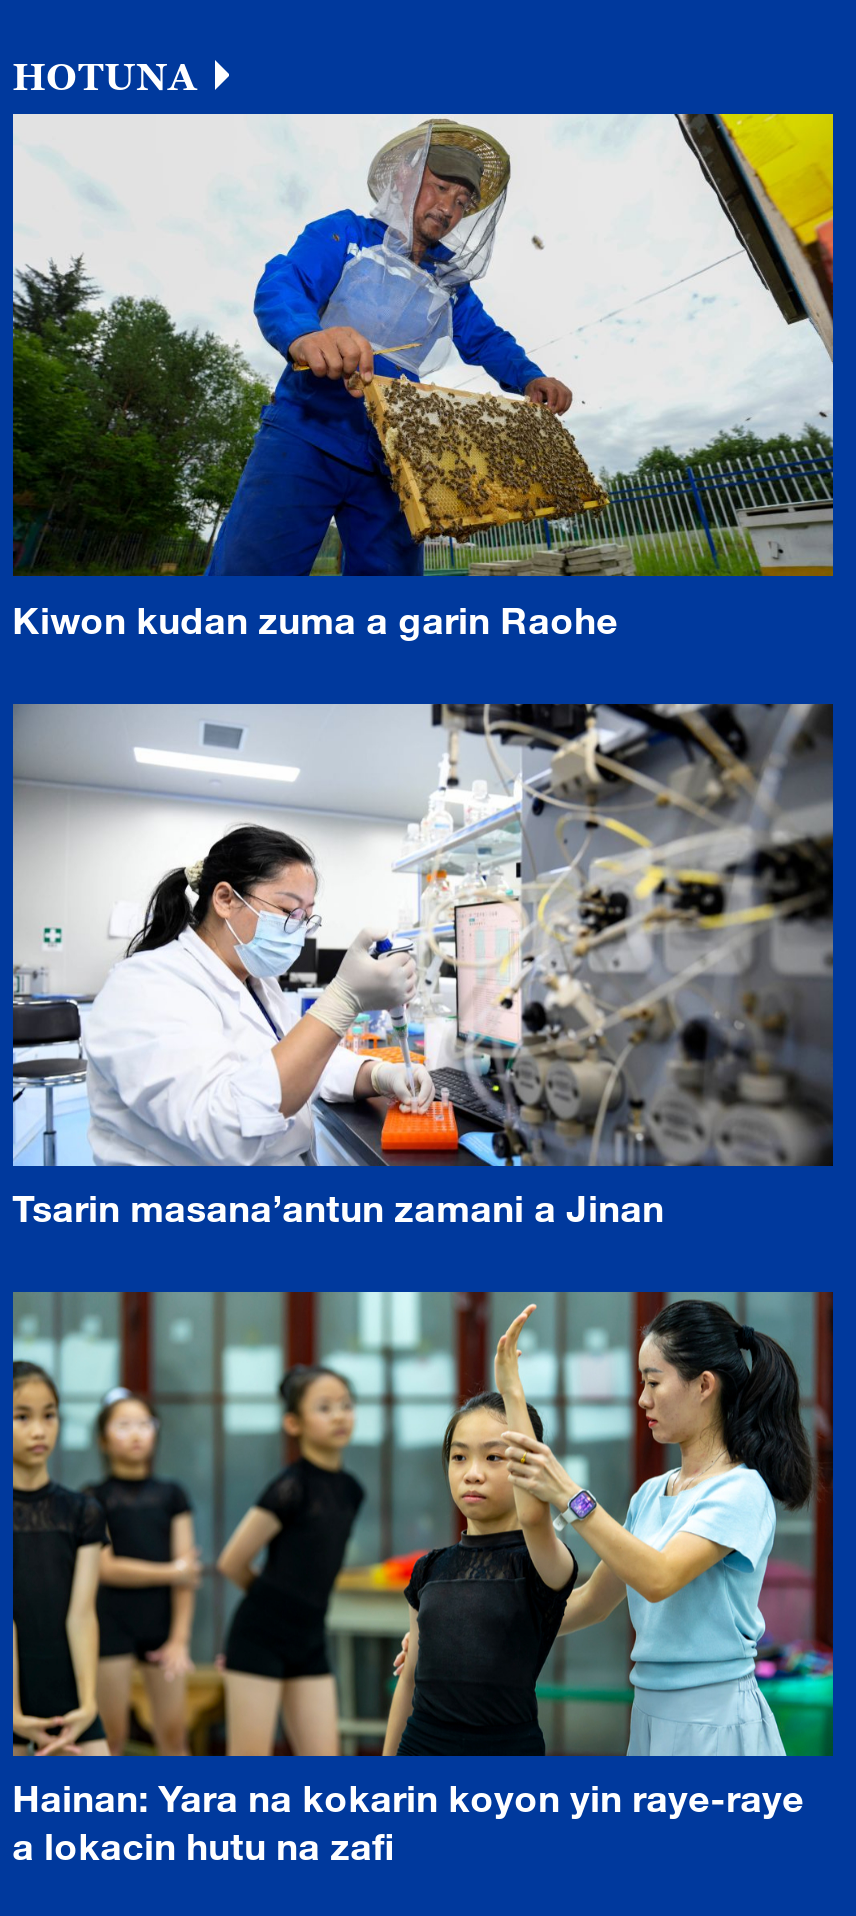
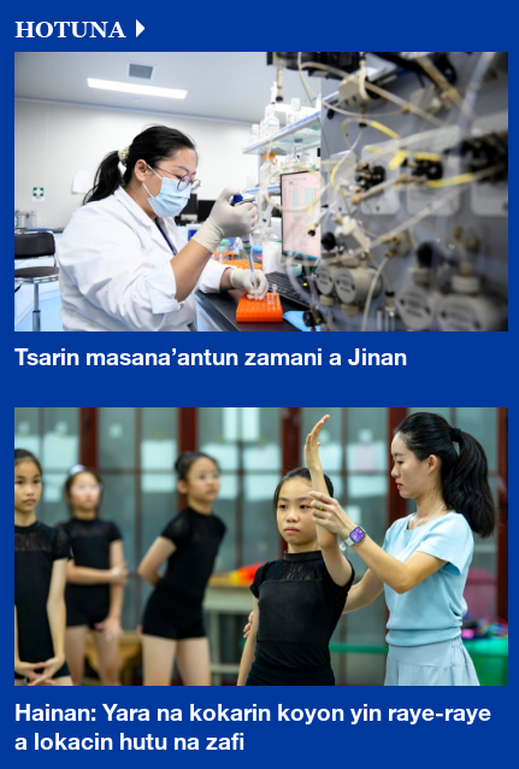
- [image]
- Kiwon kudan zuma a garin Raohe
